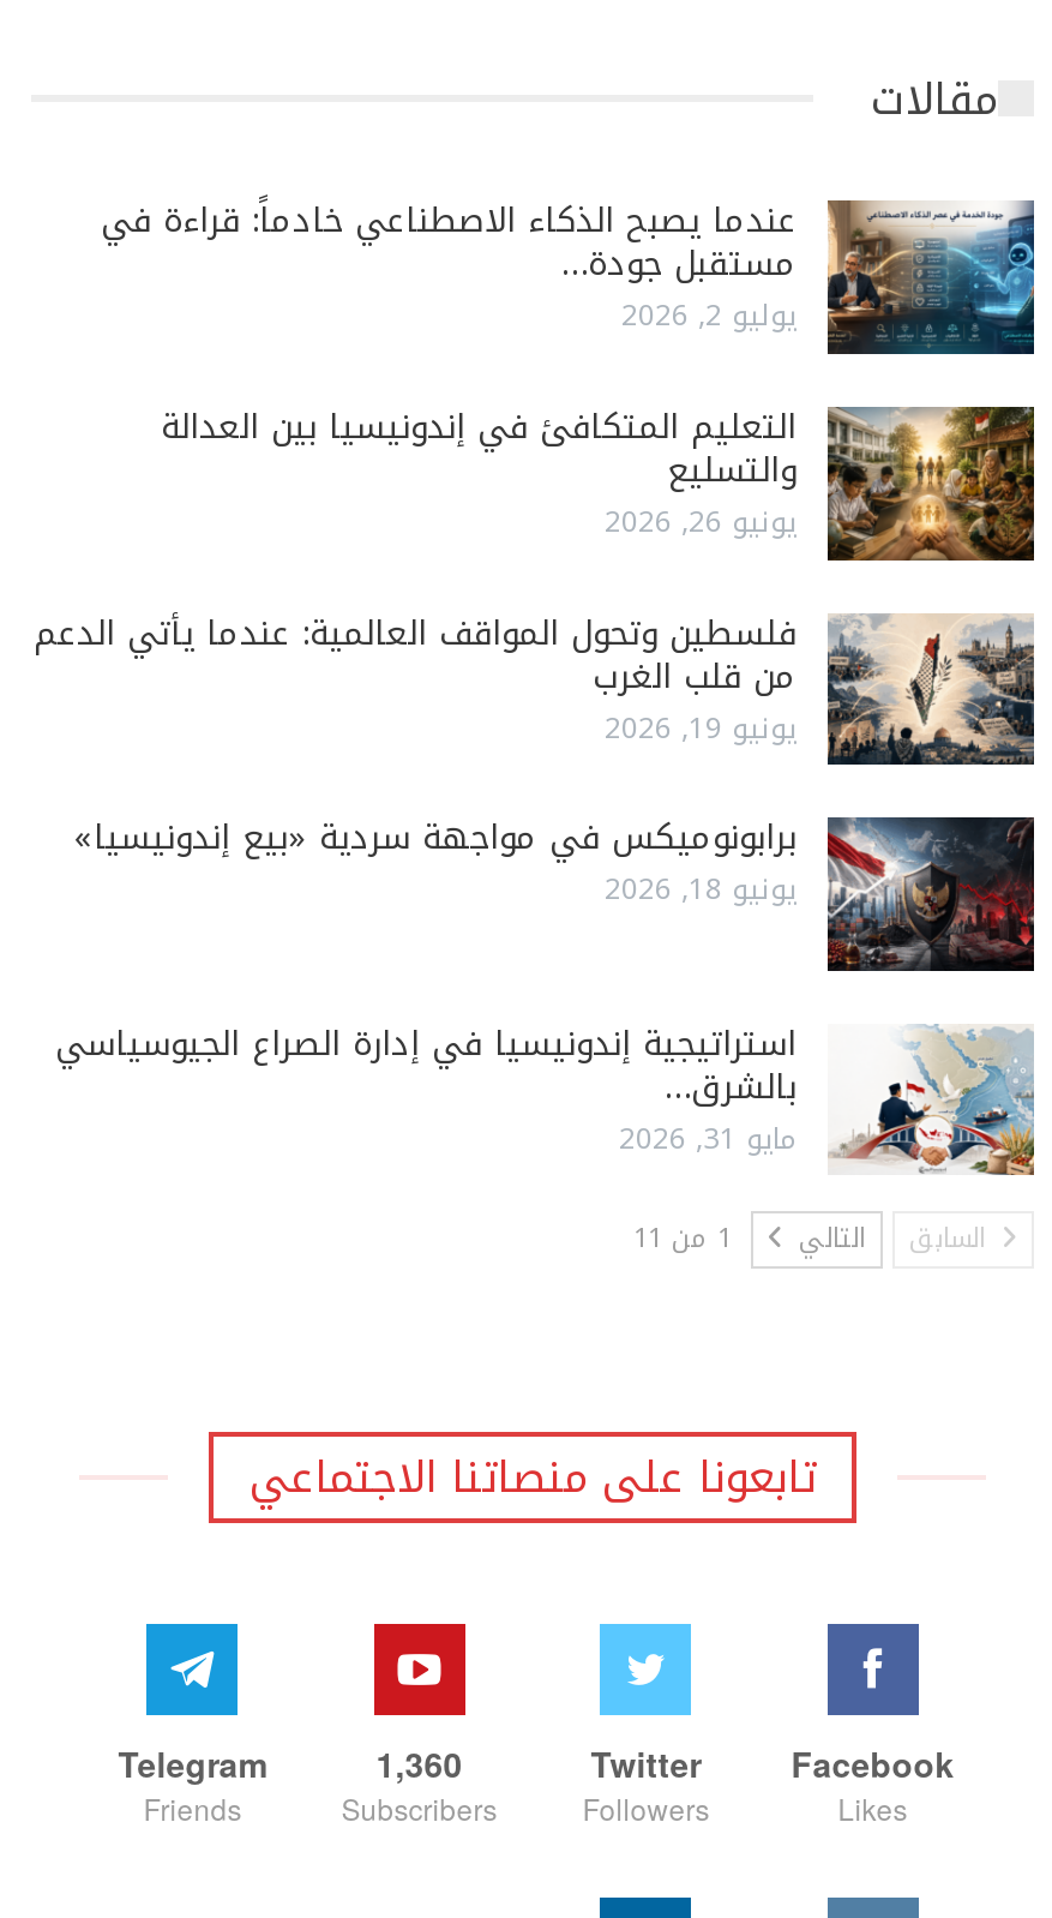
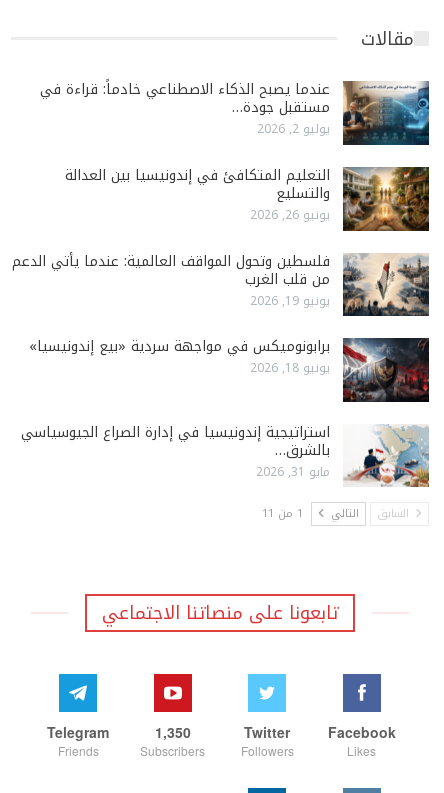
- 1,360
+ 1,350
